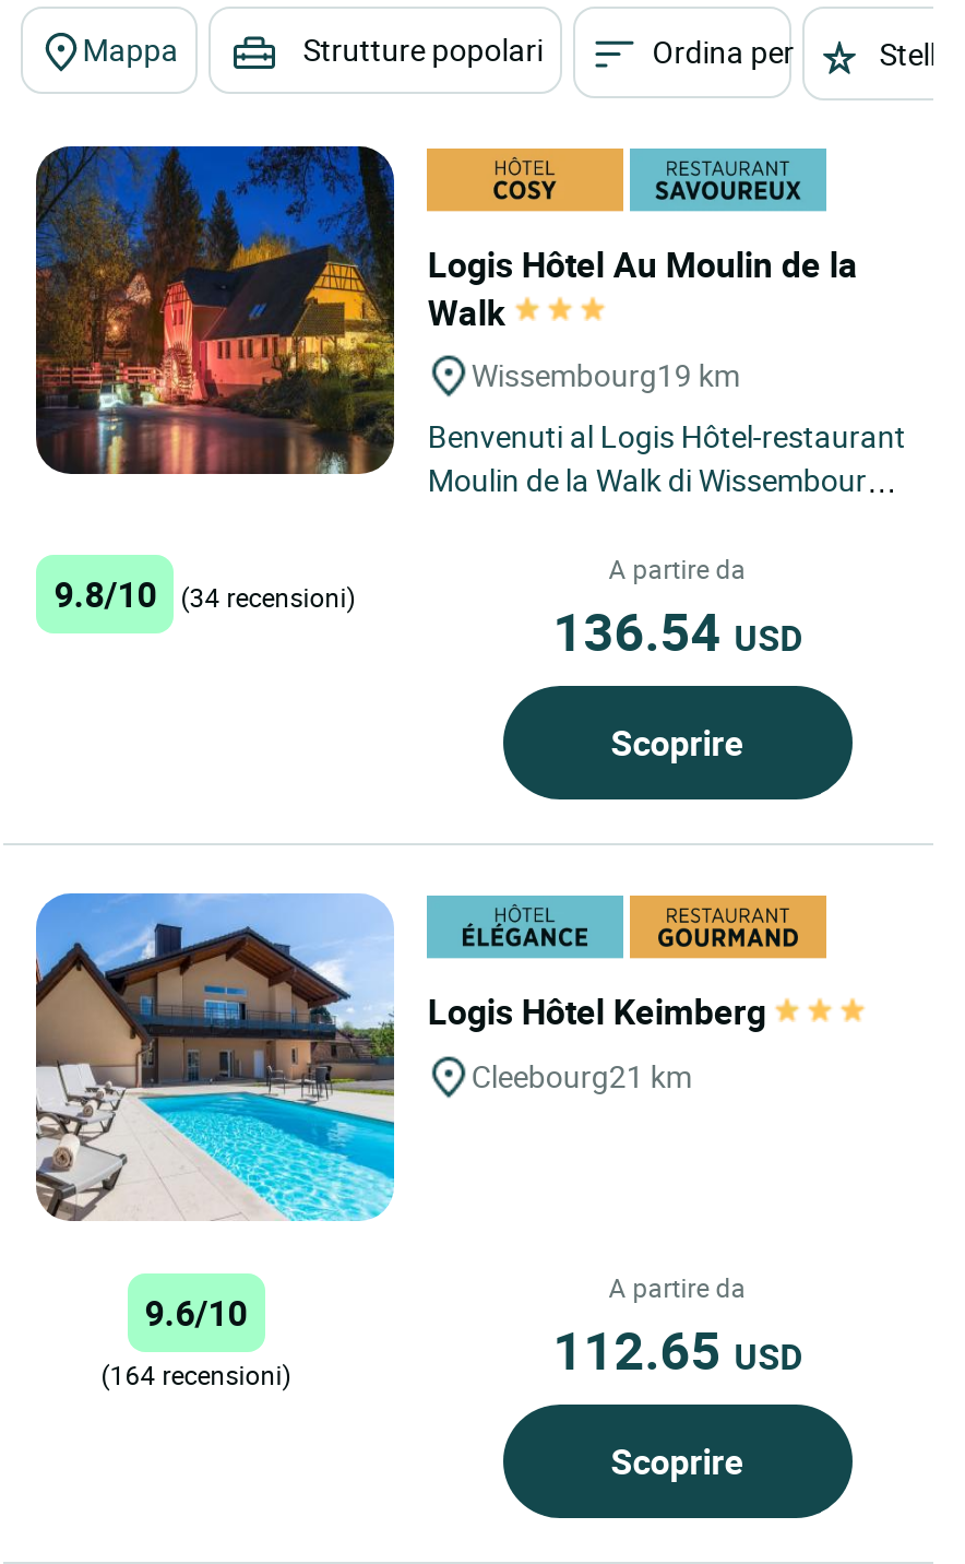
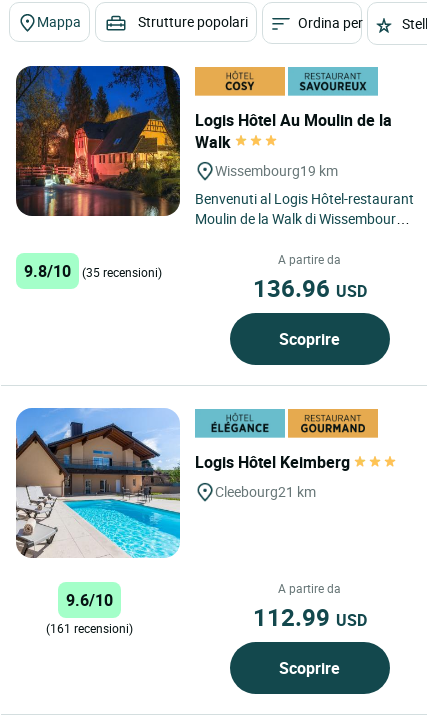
- 9.8/10 (34 recensioni)
+ 9.8/10 (35 recensioni)

- 136.54 USD
+ 136.96 USD

- 112.65 USD
+ 112.99 USD

- (164 recensioni)
+ (161 recensioni)
